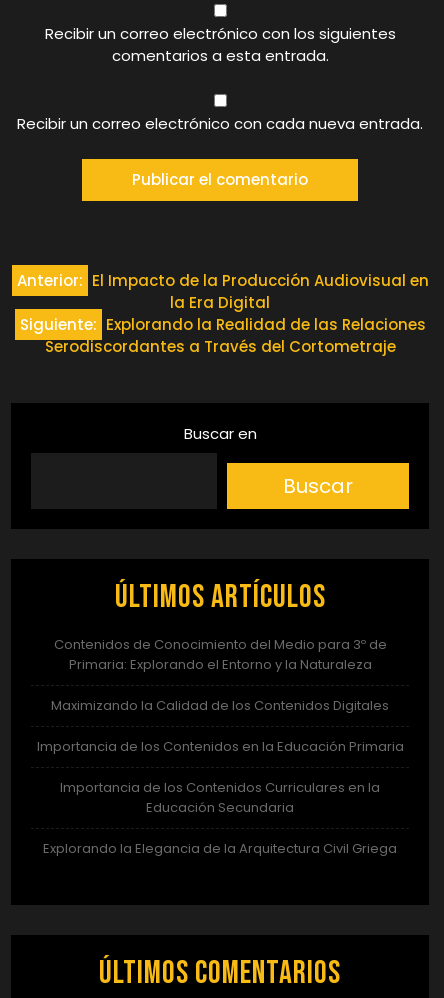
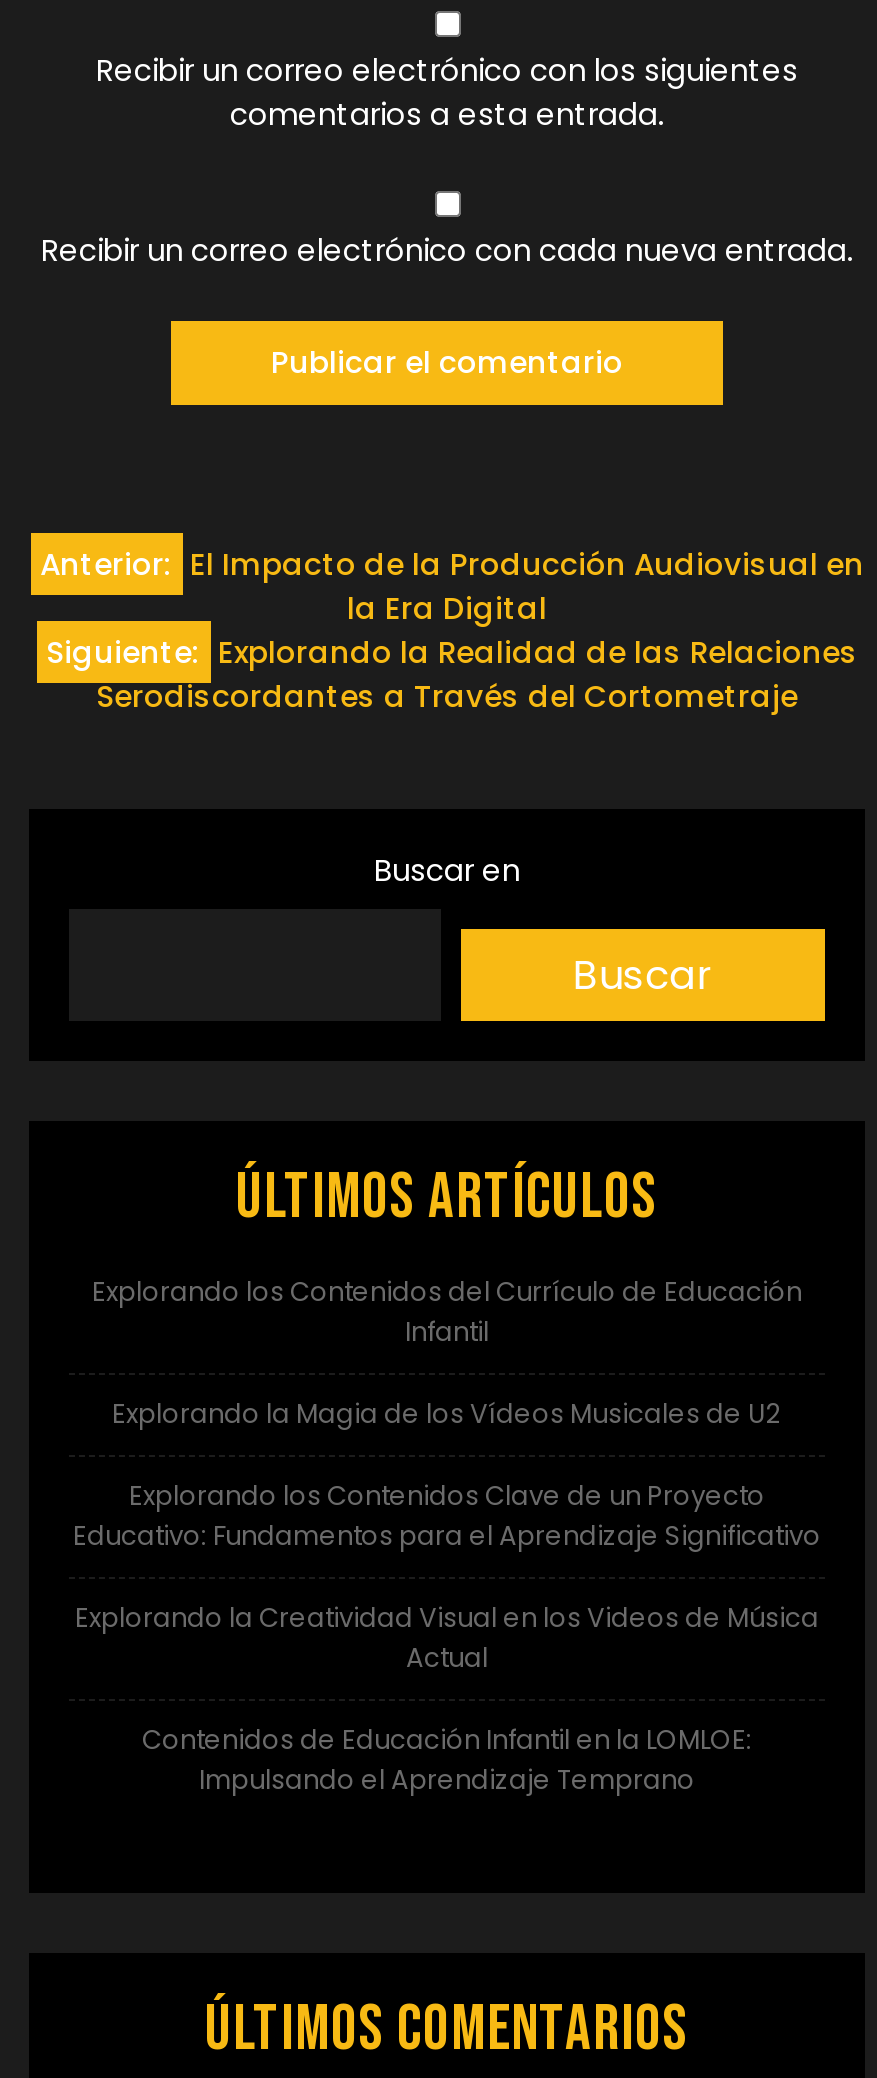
- Contenidos de Conocimiento del Medio para 3º de
- Primaria: Explorando el Entorno y la Naturaleza
+ Explorando los Contenidos del Currículo de Educación
+ Infantil

- Maximizando la Calidad de los Contenidos Digitales
+ Explorando la Magia de los Vídeos Musicales de U2

- Importancia de los Contenidos en la Educación Primaria
+ Explorando los Contenidos Clave de un Proyecto
+ Educativo: Fundamentos para el Aprendizaje Significativo

- Importancia de los Contenidos Curriculares en la
- Educación Secundaria
+ Explorando la Creatividad Visual en los Videos de Música
+ Actual

- Explorando la Elegancia de la Arquitectura Civil Griega
+ Contenidos de Educación Infantil en la LOMLOE:
+ Impulsando el Aprendizaje Temprano
